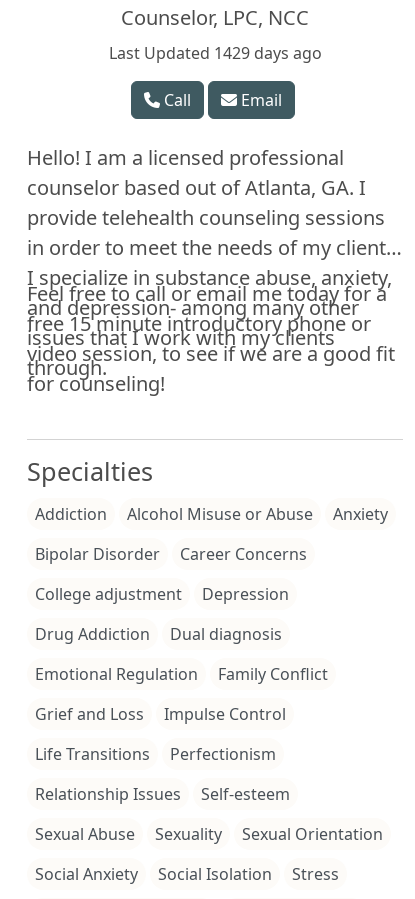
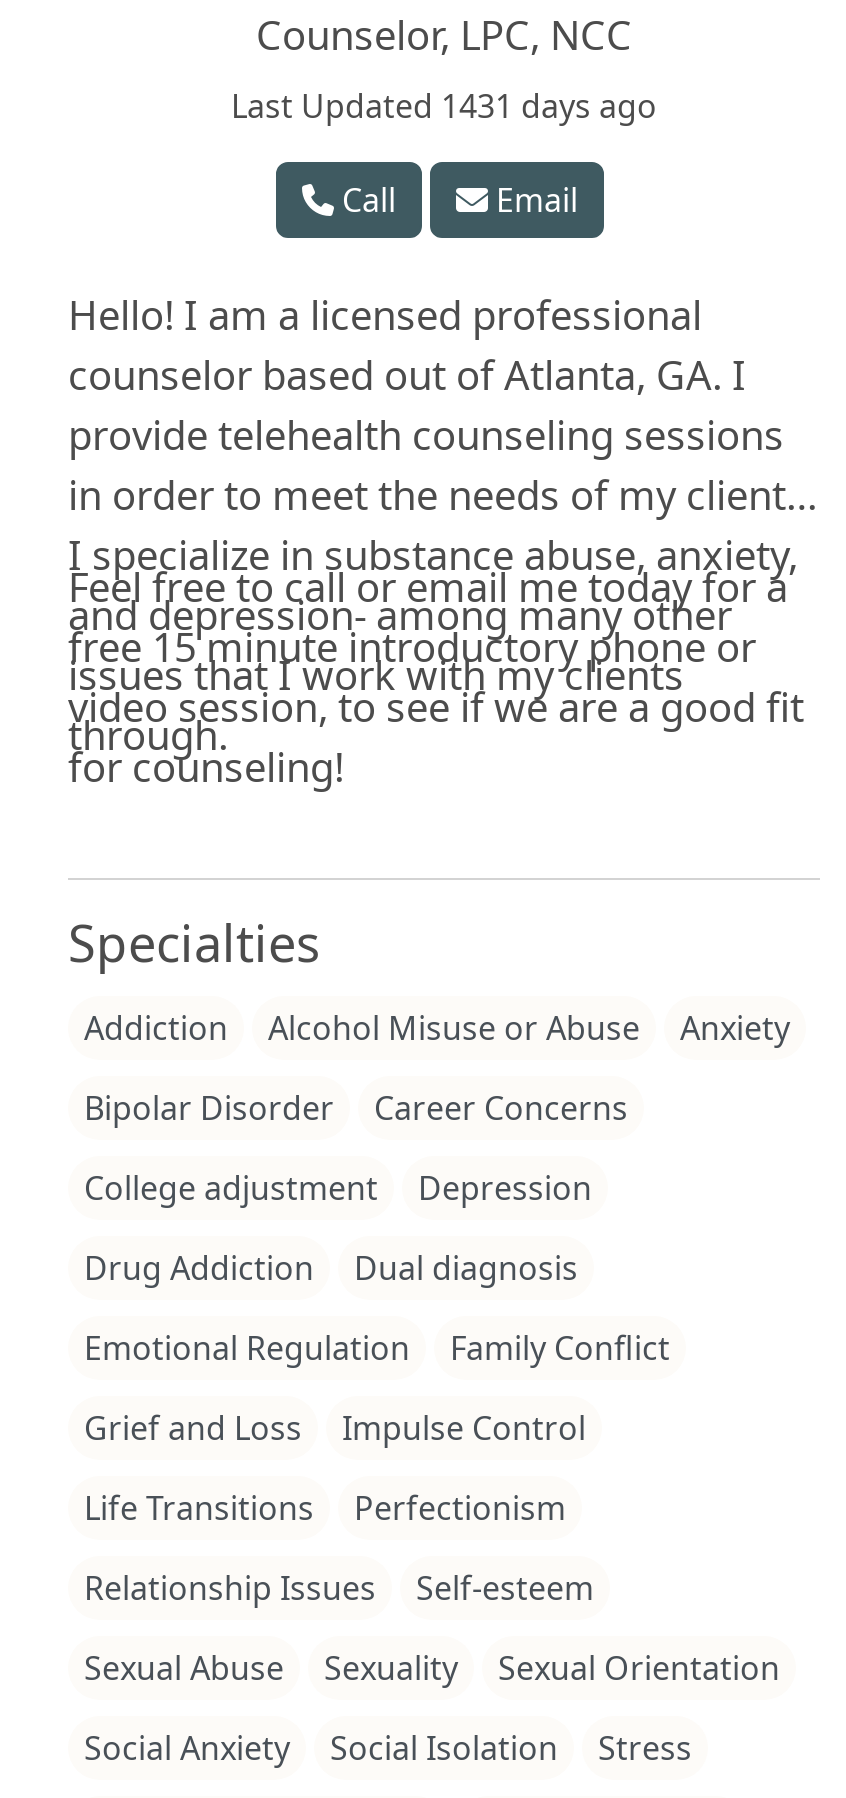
- Last Updated 1429 days ago
+ Last Updated 1431 days ago
